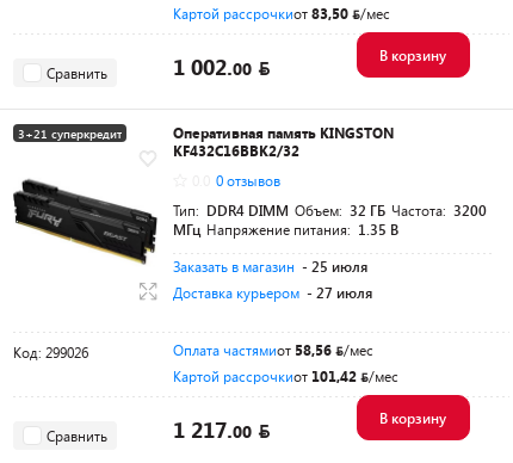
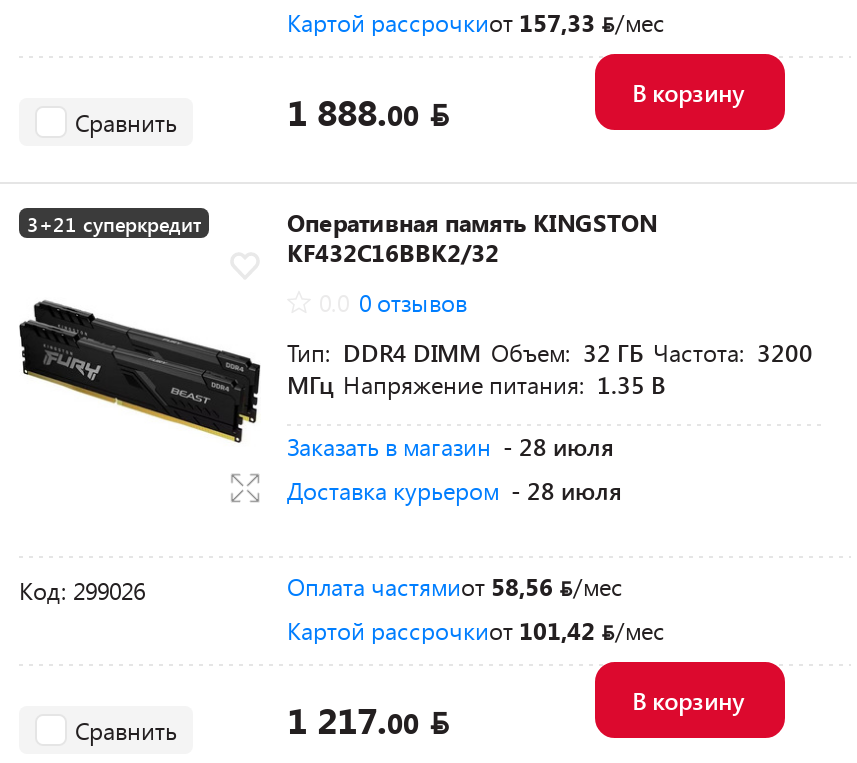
- Картой рассрочкиот 83,50
+ Картой рассрочкиот 157,33

- 1 002.00
+ 1 888.00

- Заказать в магазин - 25 июля
+ Заказать в магазин - 28 июля

- Доставка курьером - 27 июля
+ Доставка курьером - 28 июля
